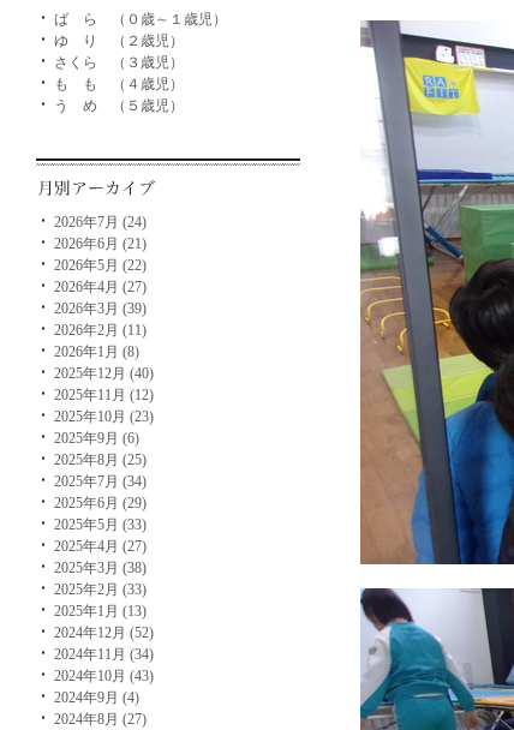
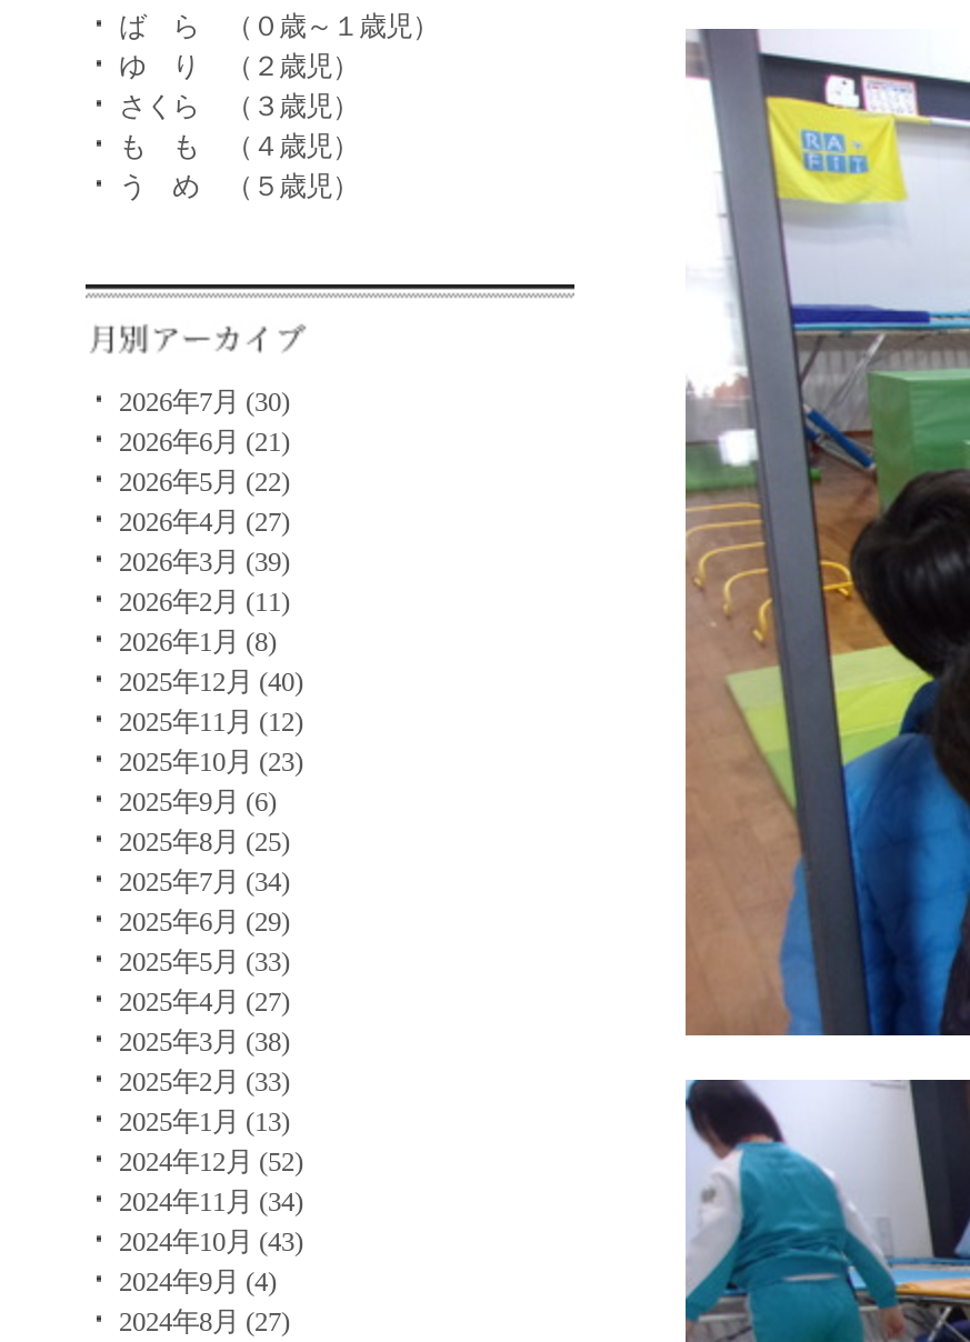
- 2026年7月 (24)
+ 2026年7月 (30)
